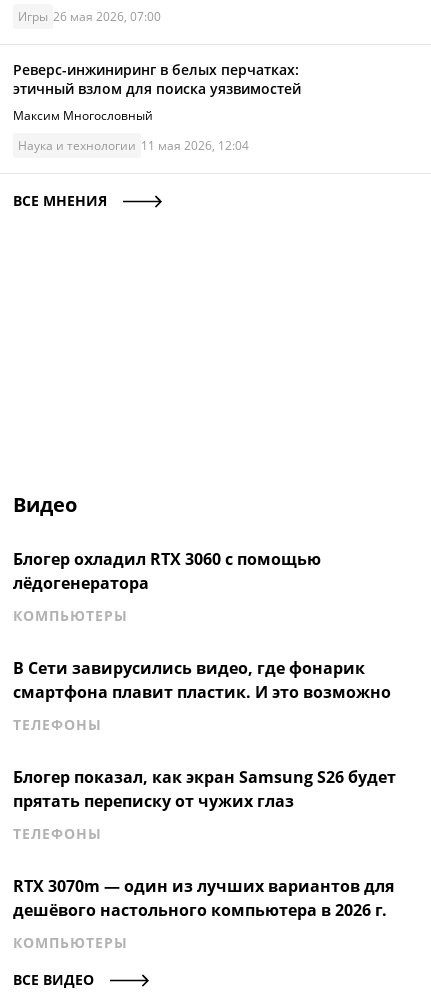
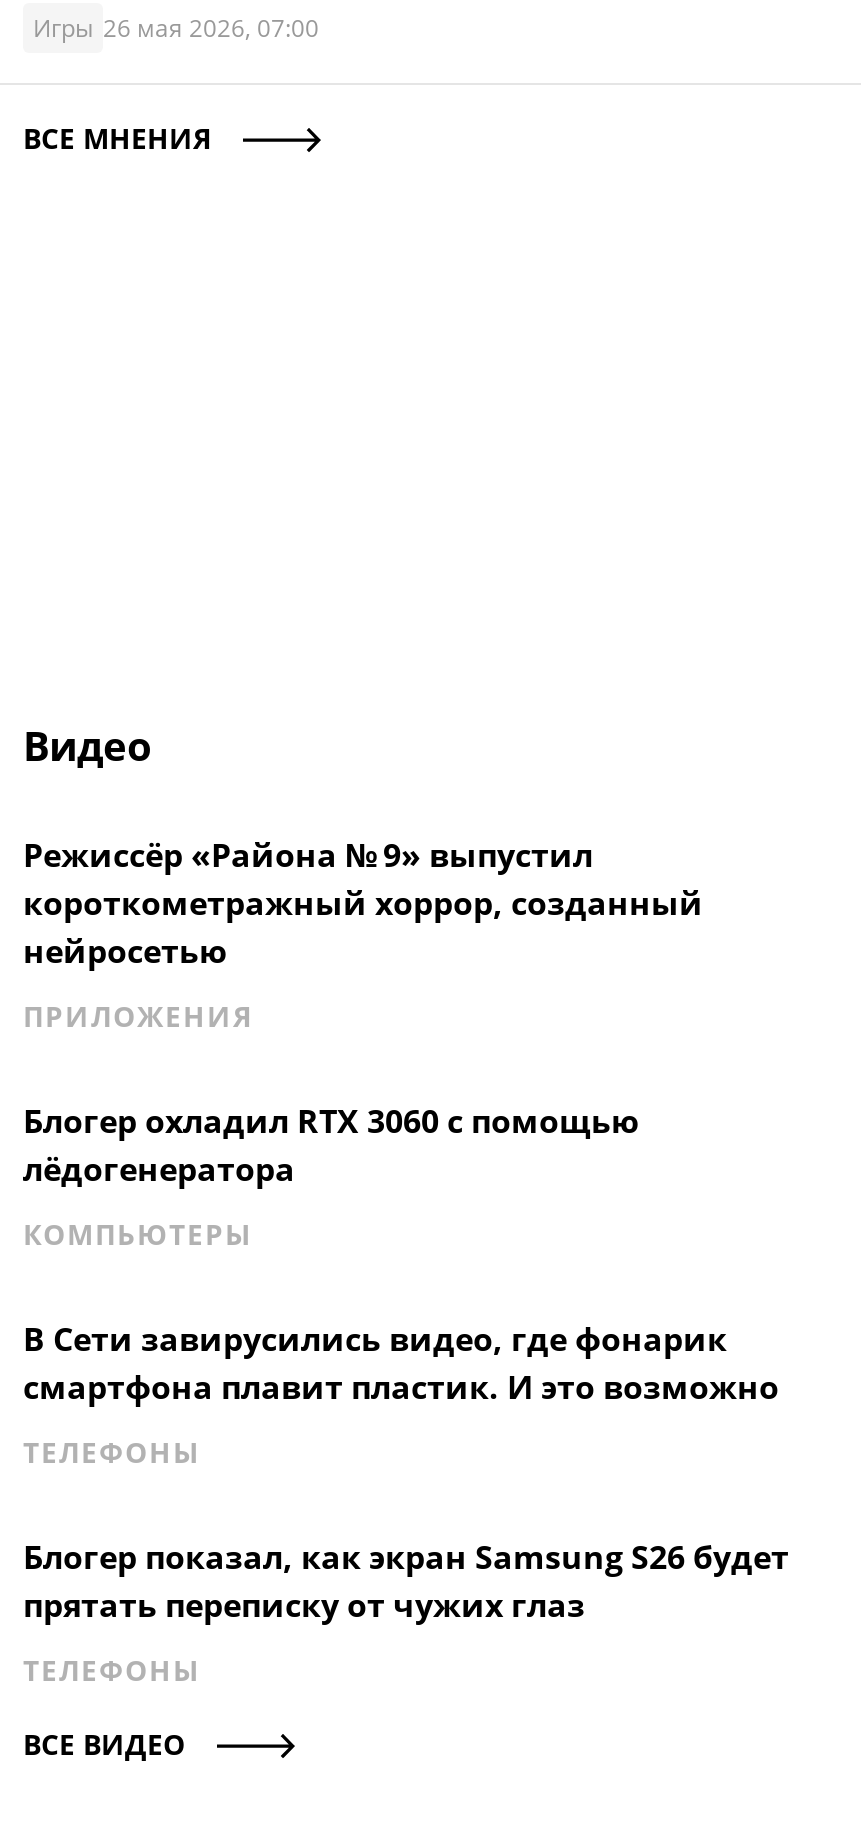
- Реверс-инжиниринг в белых перчатках:
- этичный взлом для поиска уязвимостей
- Максим Многословный
- Наука и технологии 11 мая 2026, 12:04

moved up: ВСЕ МНЕНИЯ | Видео

+ Режиссёр «Района № 9» выпустил
+ короткометражный хоррор, созданный
+ нейросетью
+ ПРИЛОЖЕНИЯ

- RTX 3070m — один из лучших вариантов для
- дешёвого настольного компьютера в 2026 г.
- КОМПЬЮТЕРЫ
